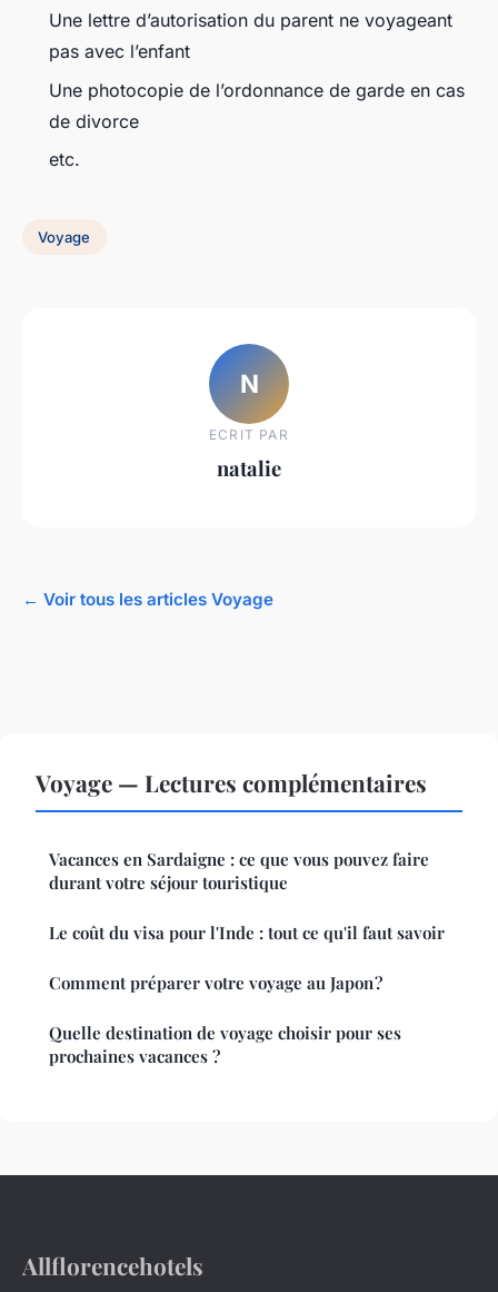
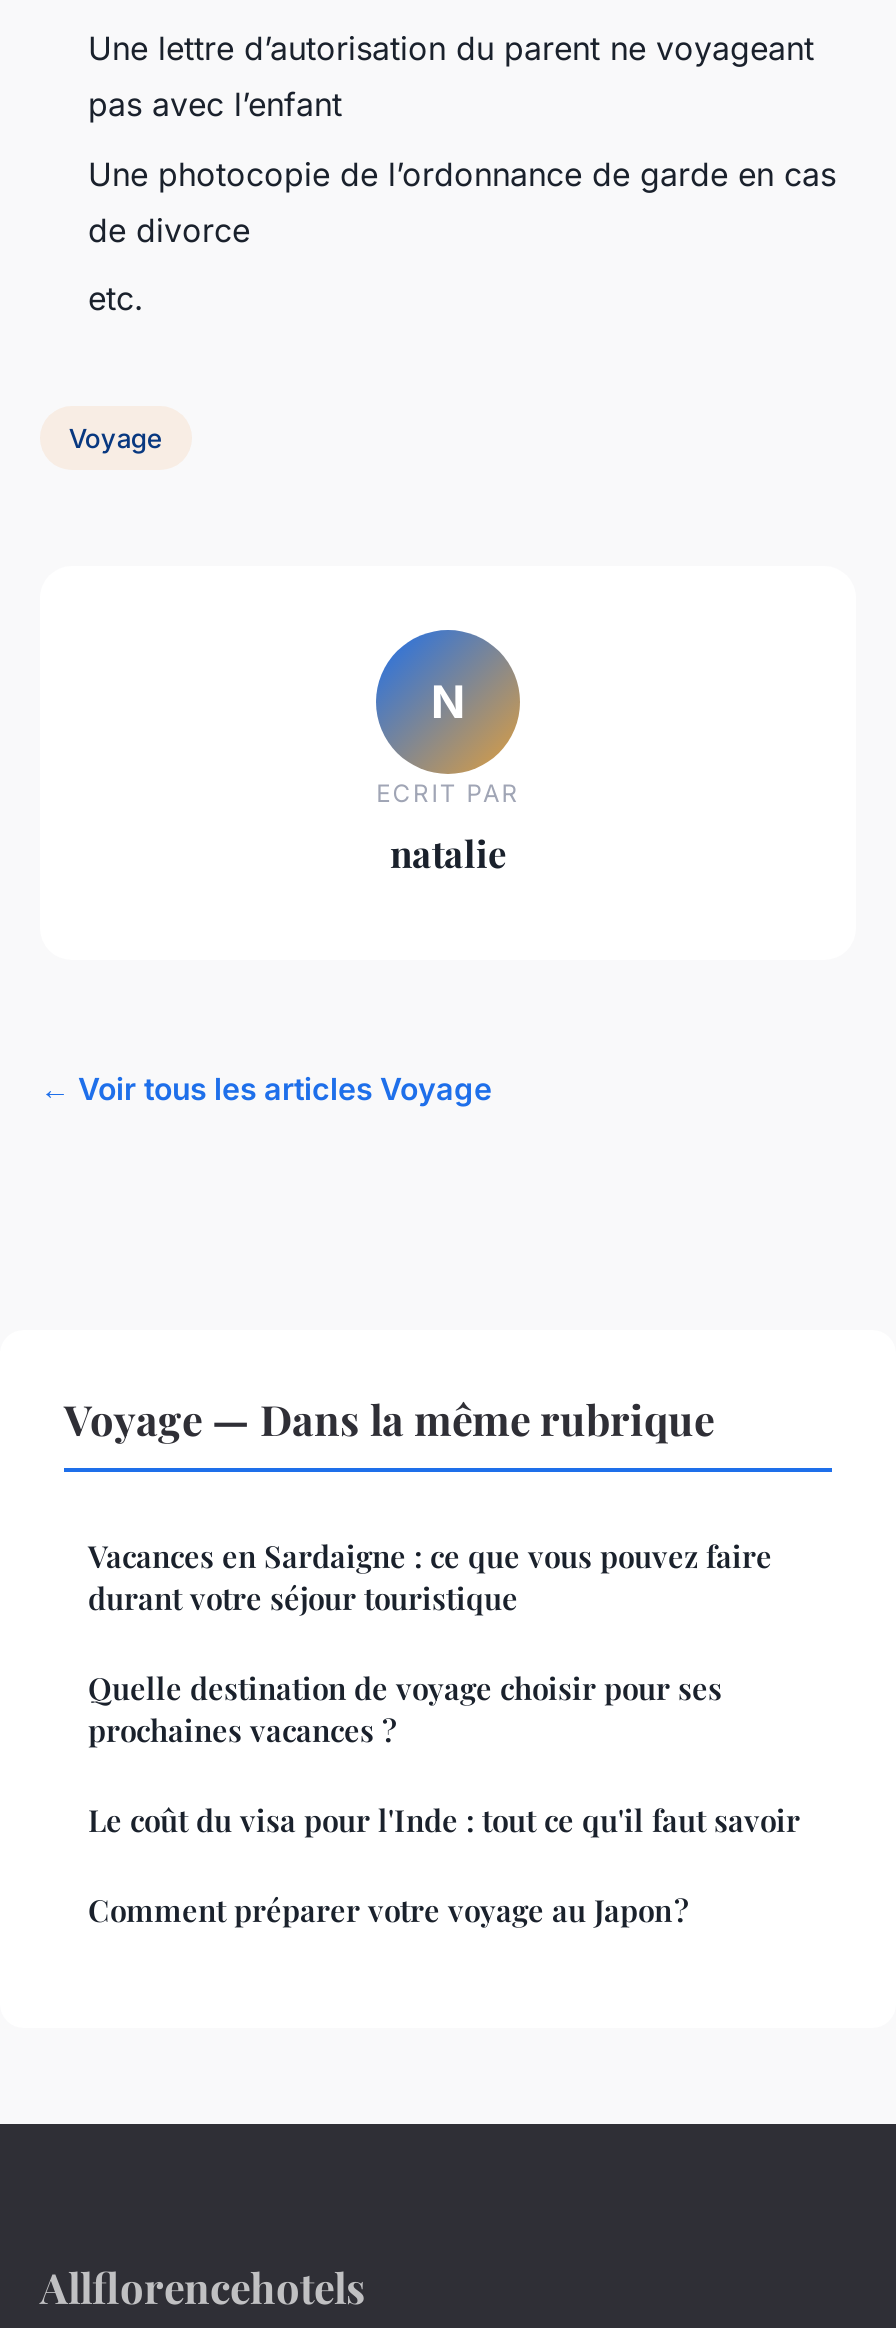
- Voyage — Lectures complémentaires
+ Voyage — Dans la même rubrique

moved down: Le coût du visa pour l'Inde : tout ce qu'il faut savoir | Comment préparer votre voyage au Japon ?

moved up: Quelle destination de voyage choisir pour ses | prochaines vacances ?
